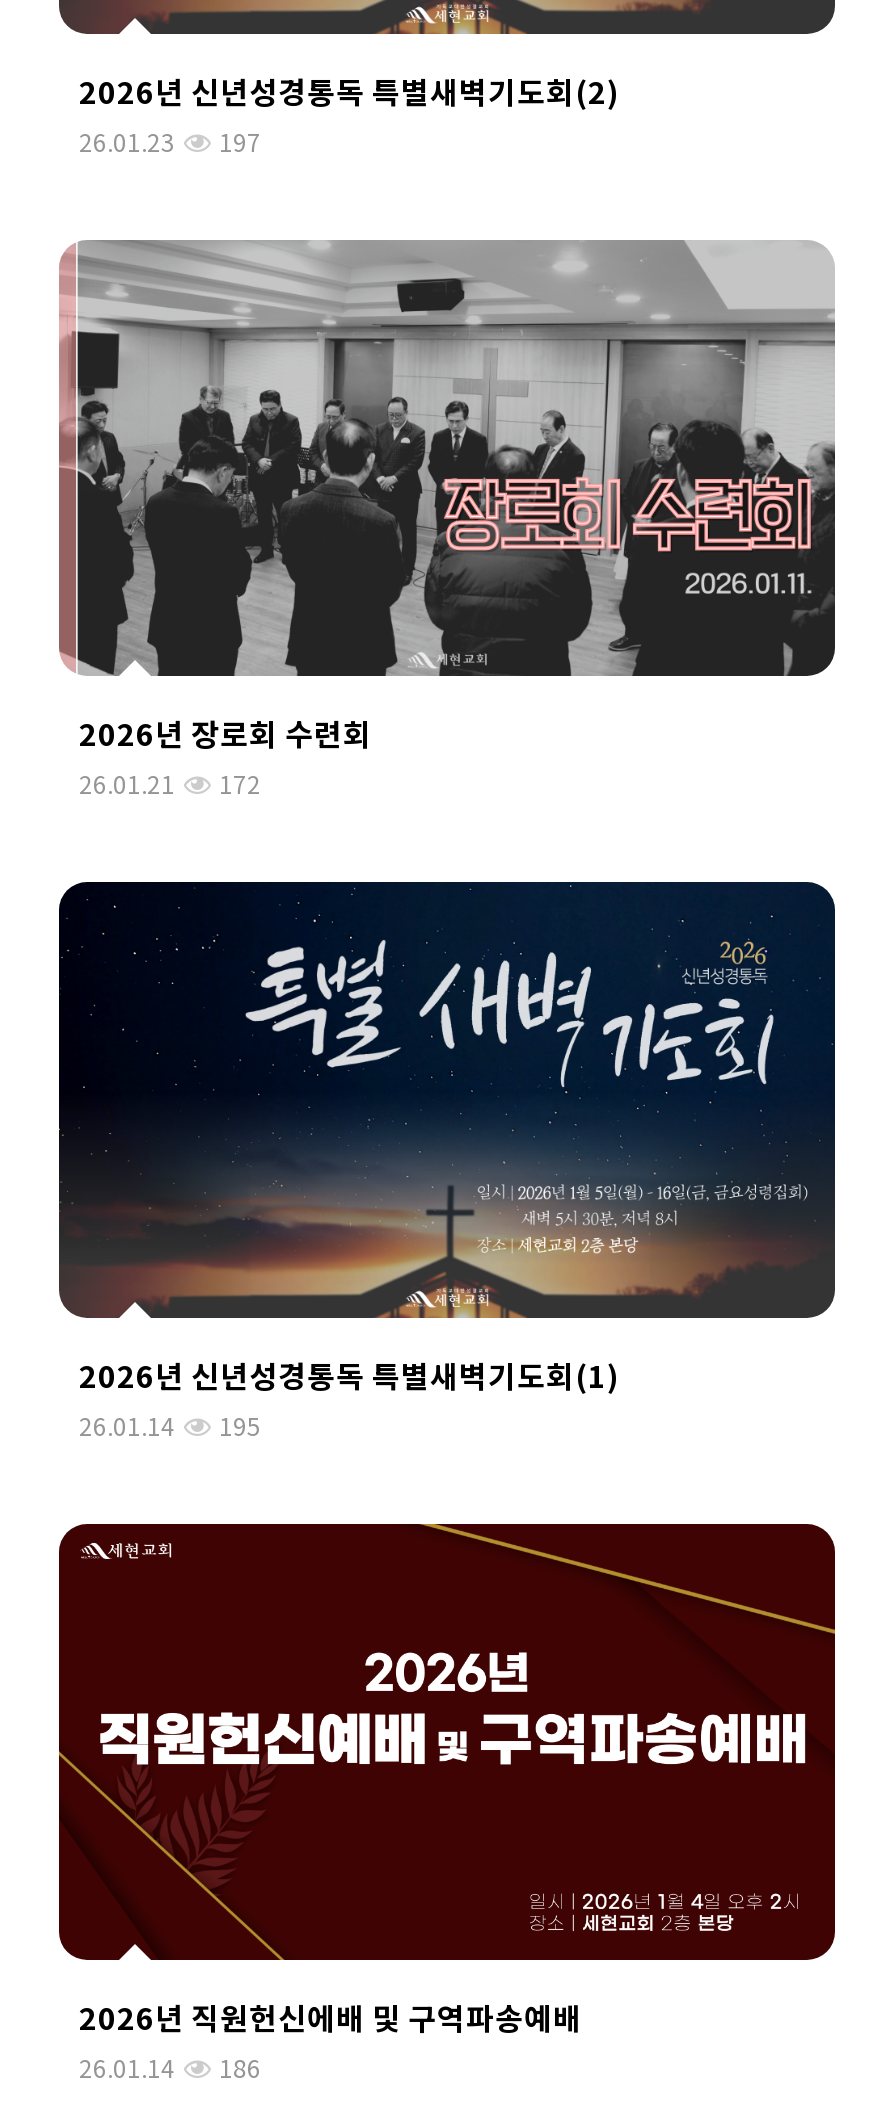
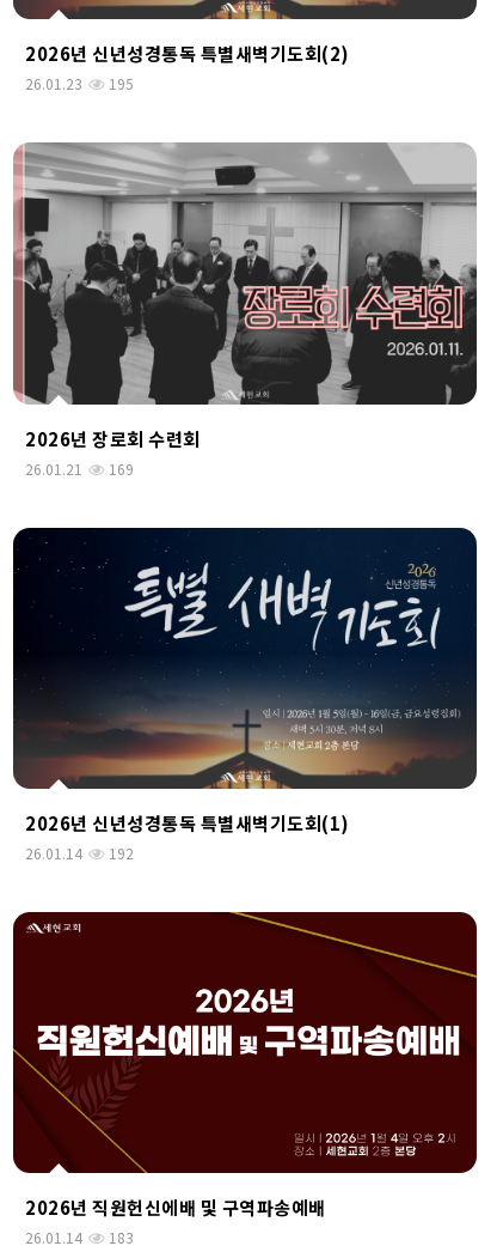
- 26.01.23 197
+ 26.01.23 195

- 26.01.21 172
+ 26.01.21 169

- 26.01.14 195
+ 26.01.14 192

- 26.01.14 186
+ 26.01.14 183
